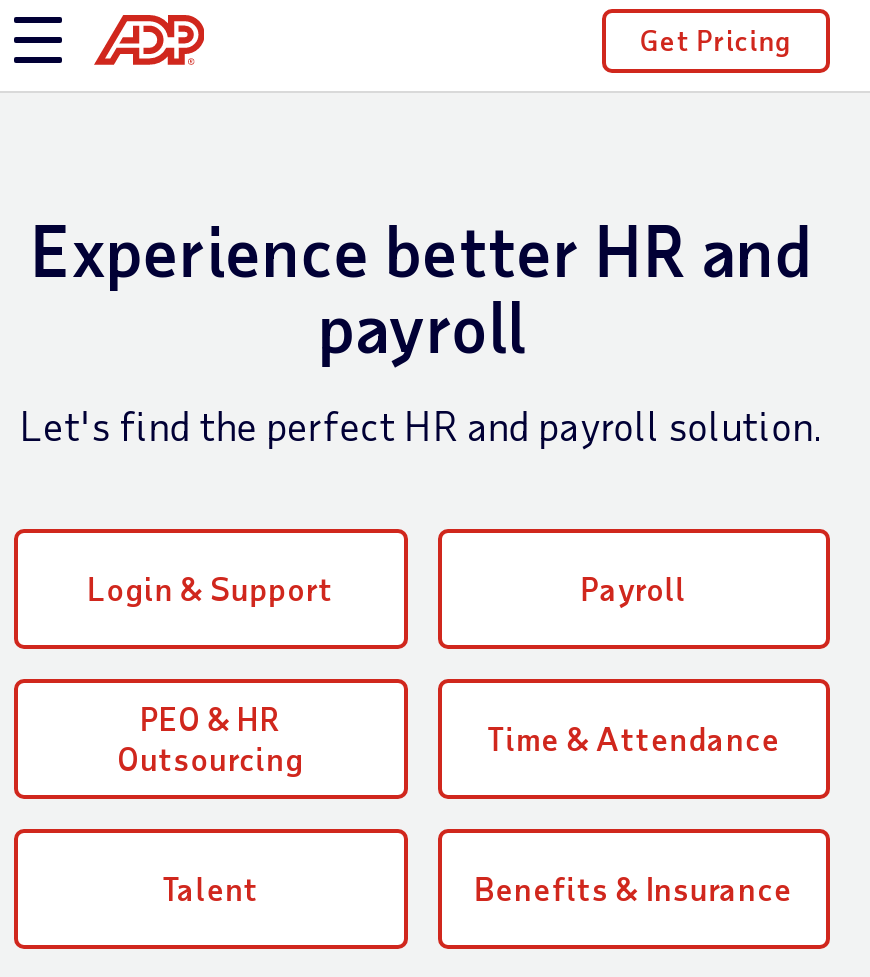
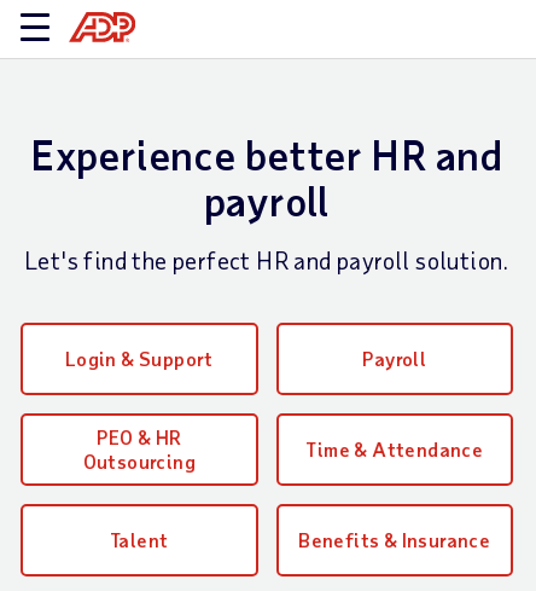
- Get Pricing
